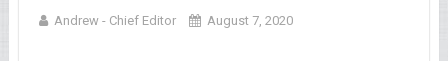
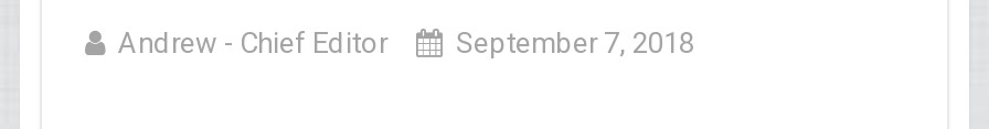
- August 7, 2020
+ September 7, 2018
